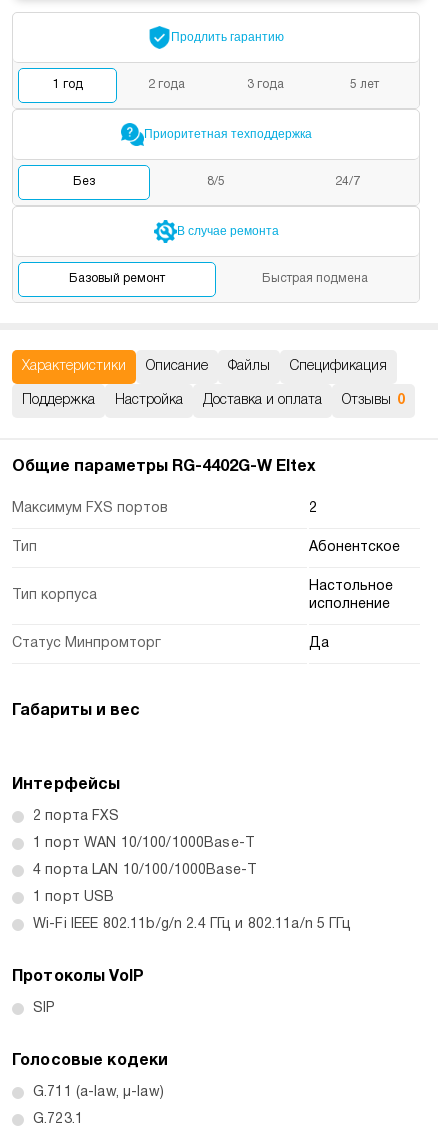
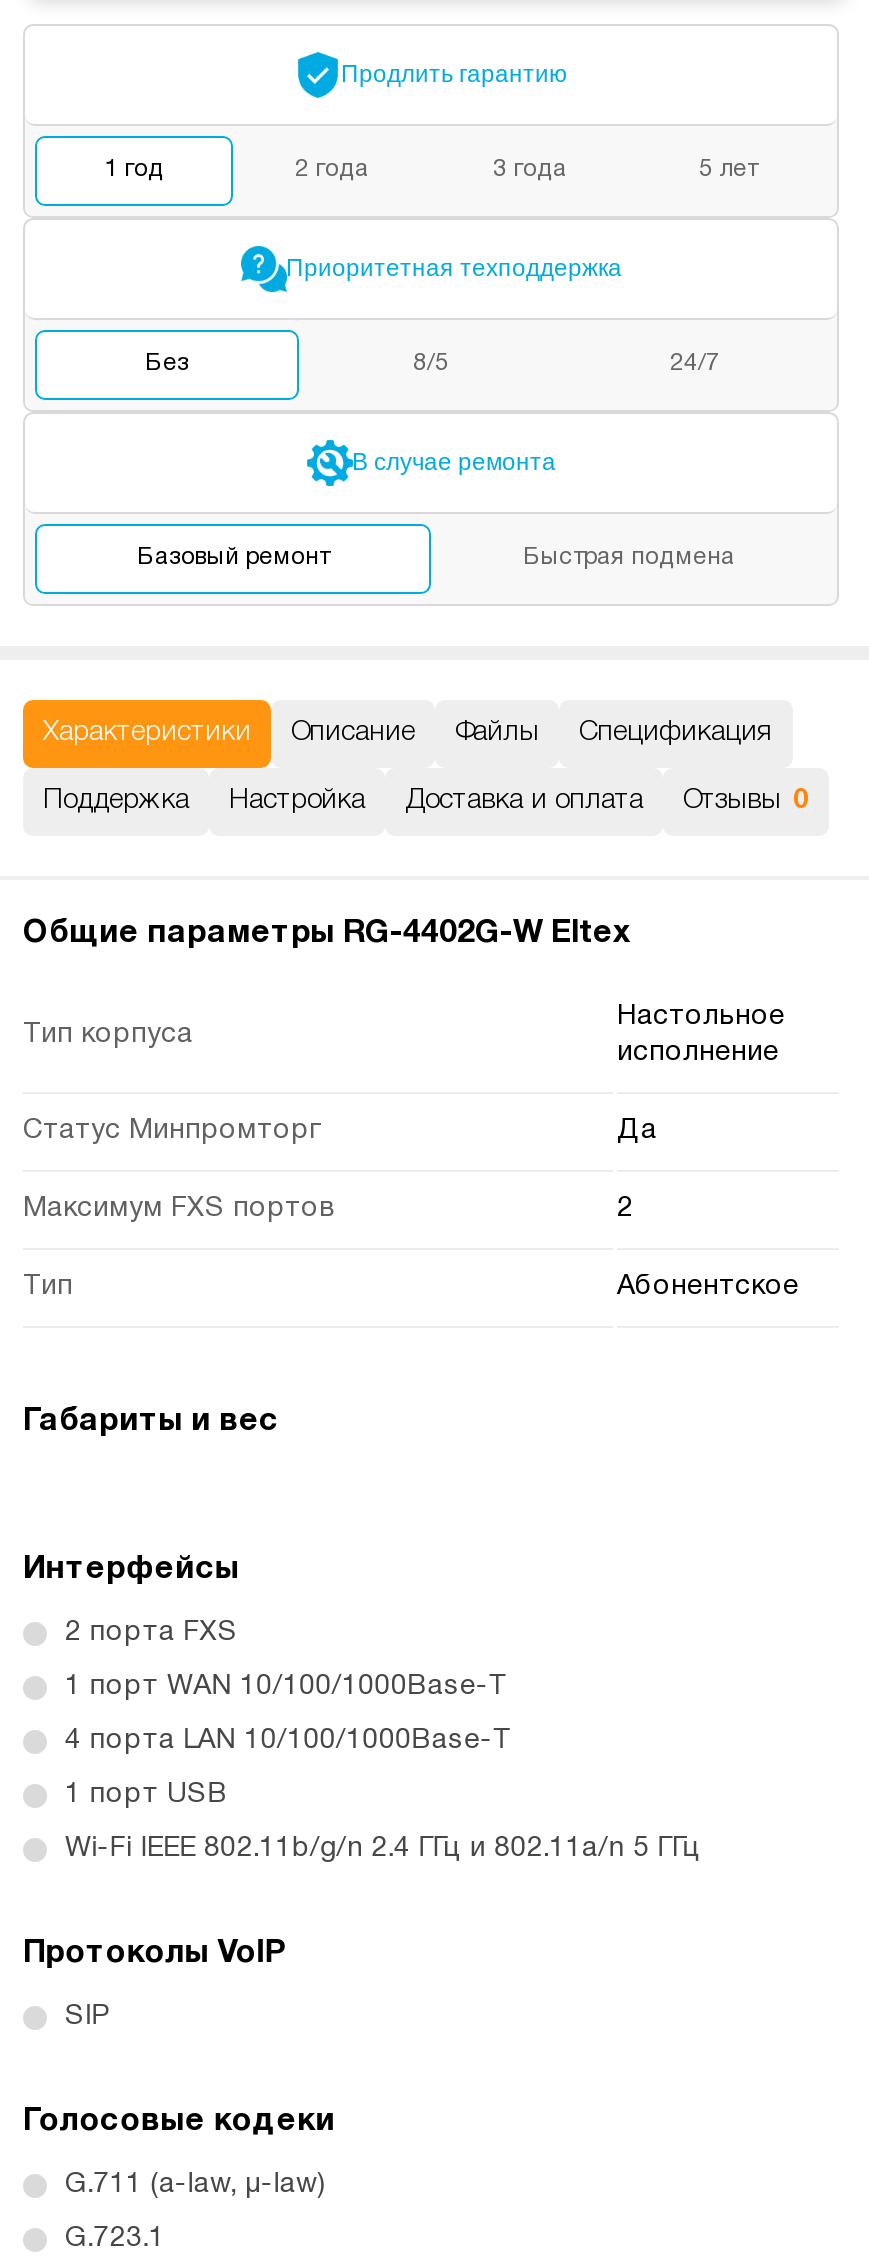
moved down: Максимум FXS портов | 2 | Тип | Абонентское

moved up: Тип корпуса | Настольное | исполнение | Статус Минпромторг | Да
